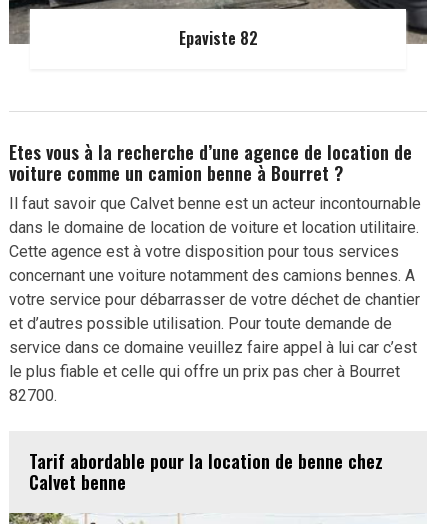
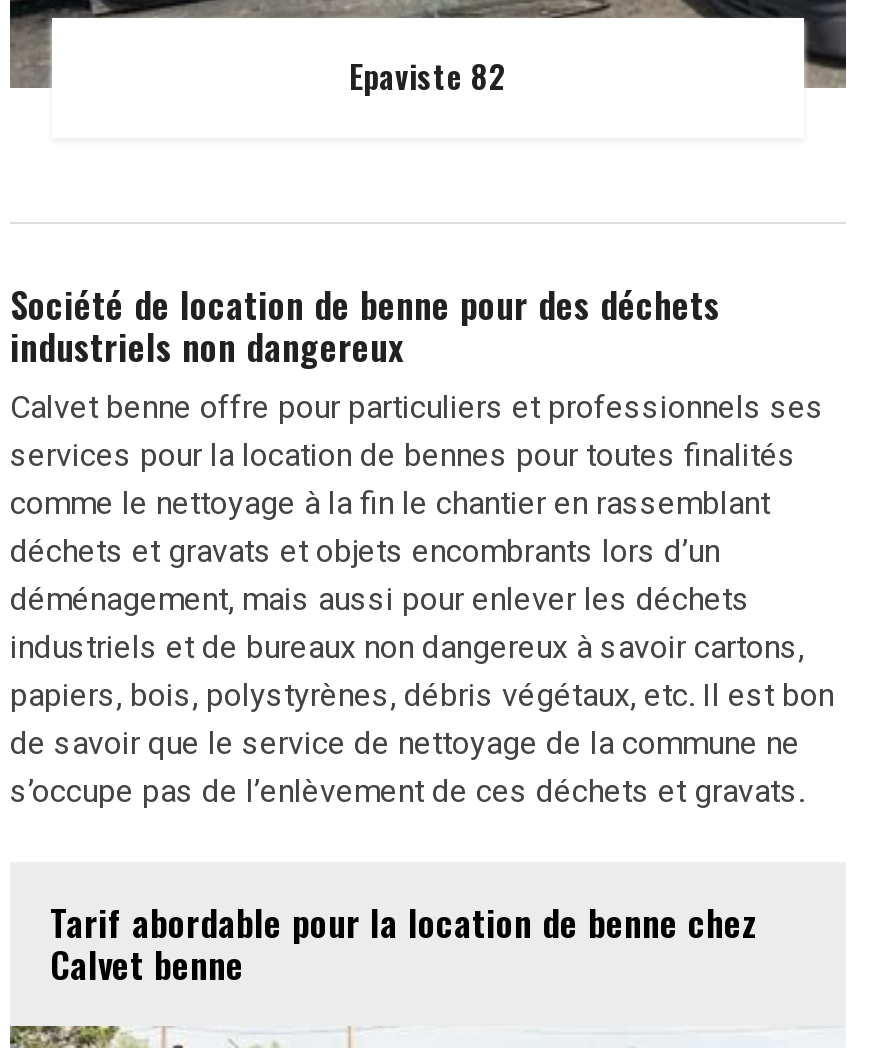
- Etes vous à la recherche d’une agence de location de
- voiture comme un camion benne à Bourret ?
- Il faut savoir que Calvet benne est un acteur incontournable
- dans le domaine de location de voiture et location utilitaire.
- Cette agence est à votre disposition pour tous services
- concernant une voiture notamment des camions bennes. A
- votre service pour débarrasser de votre déchet de chantier
- et d’autres possible utilisation. Pour toute demande de
- service dans ce domaine veuillez faire appel à lui car c’est
- le plus fiable et celle qui offre un prix pas cher à Bourret
- 82700.
+ Société de location de benne pour des déchets
+ industriels non dangereux
+ Calvet benne offre pour particuliers et professionnels ses
+ services pour la location de bennes pour toutes finalités
+ comme le nettoyage à la fin le chantier en rassemblant
+ déchets et gravats et objets encombrants lors d’un
+ déménagement, mais aussi pour enlever les déchets
+ industriels et de bureaux non dangereux à savoir cartons,
+ papiers, bois, polystyrènes, débris végétaux, etc. Il est bon
+ de savoir que le service de nettoyage de la commune ne
+ s’occupe pas de l’enlèvement de ces déchets et gravats.
